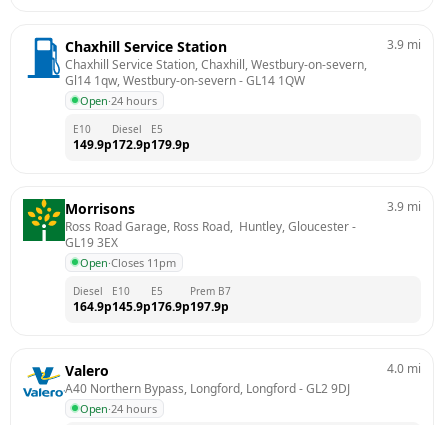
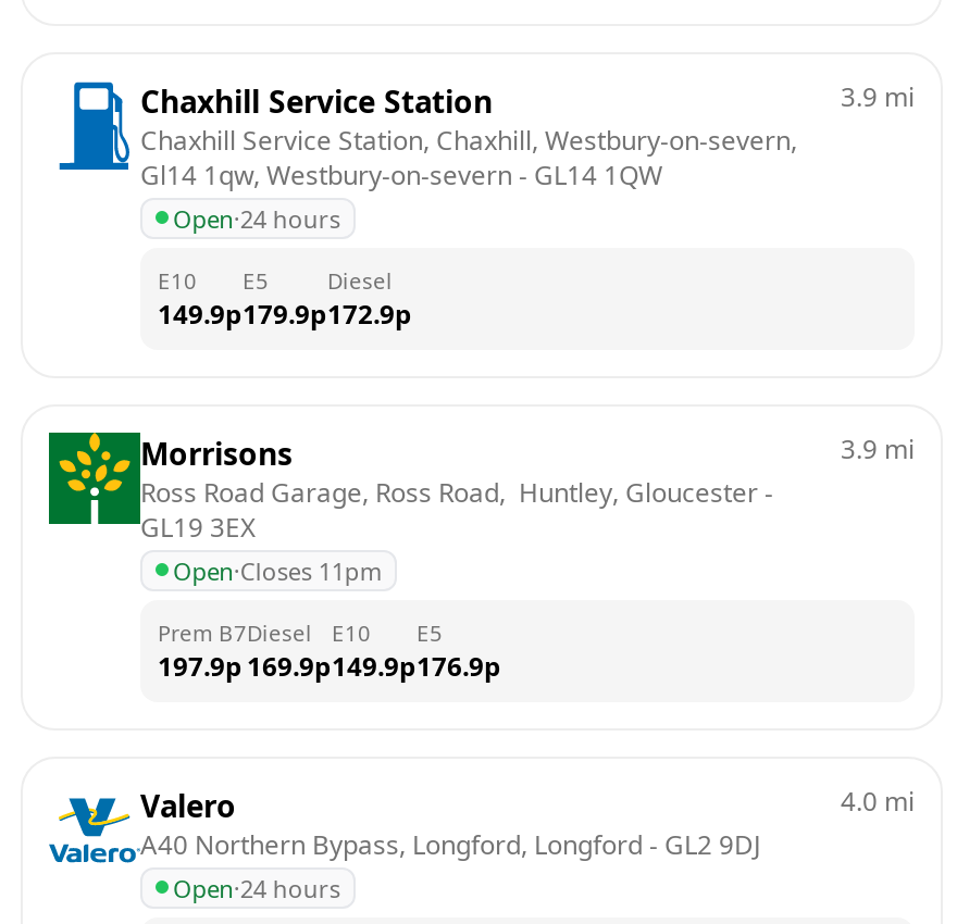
- E5
- 179.9p

+ E5
+ 179.9p

- Prem B7
- 197.9p

+ Prem B7
+ 197.9p

- 164.9p
+ 169.9p

- 145.9p
+ 149.9p
